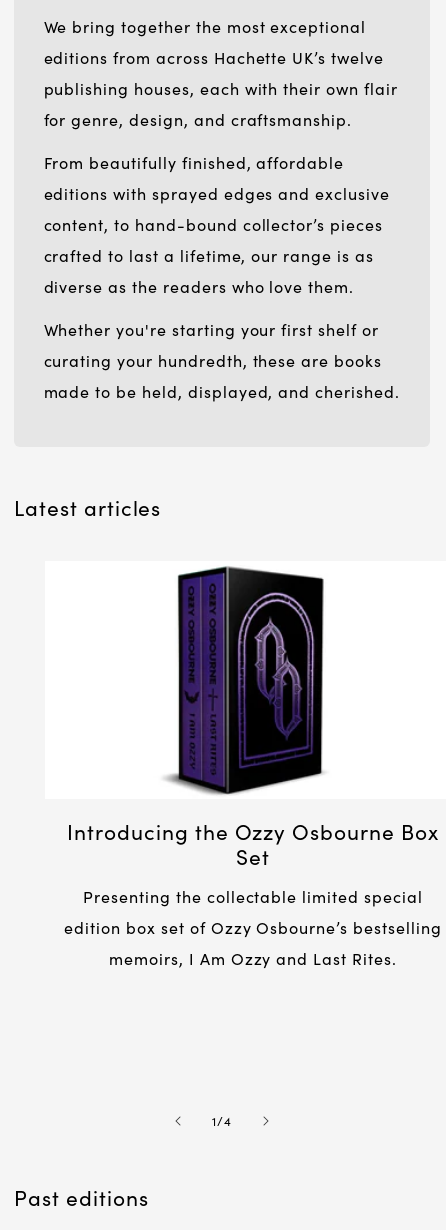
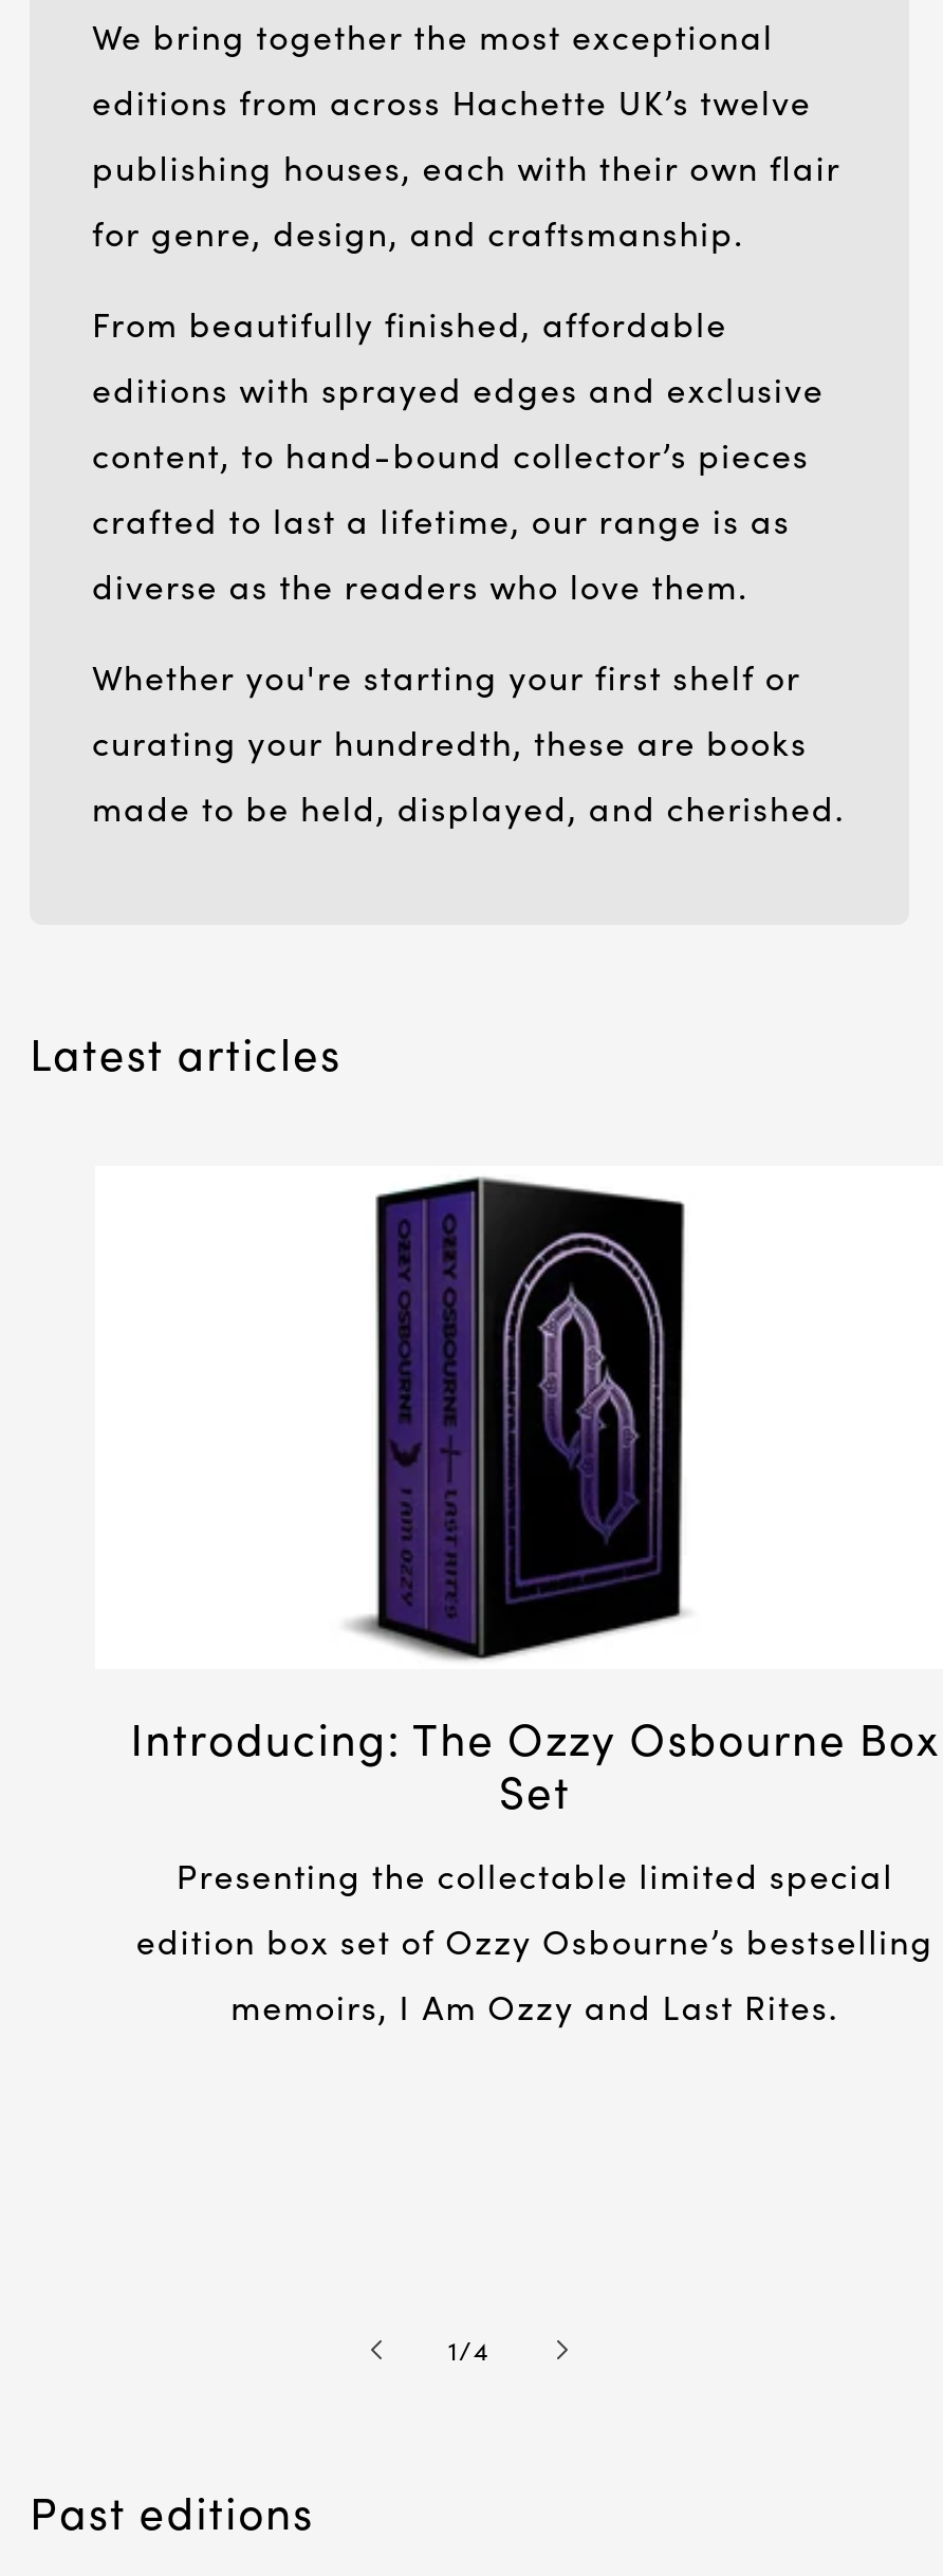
- Introducing the Ozzy Osbourne Box
+ Introducing: The Ozzy Osbourne Box
